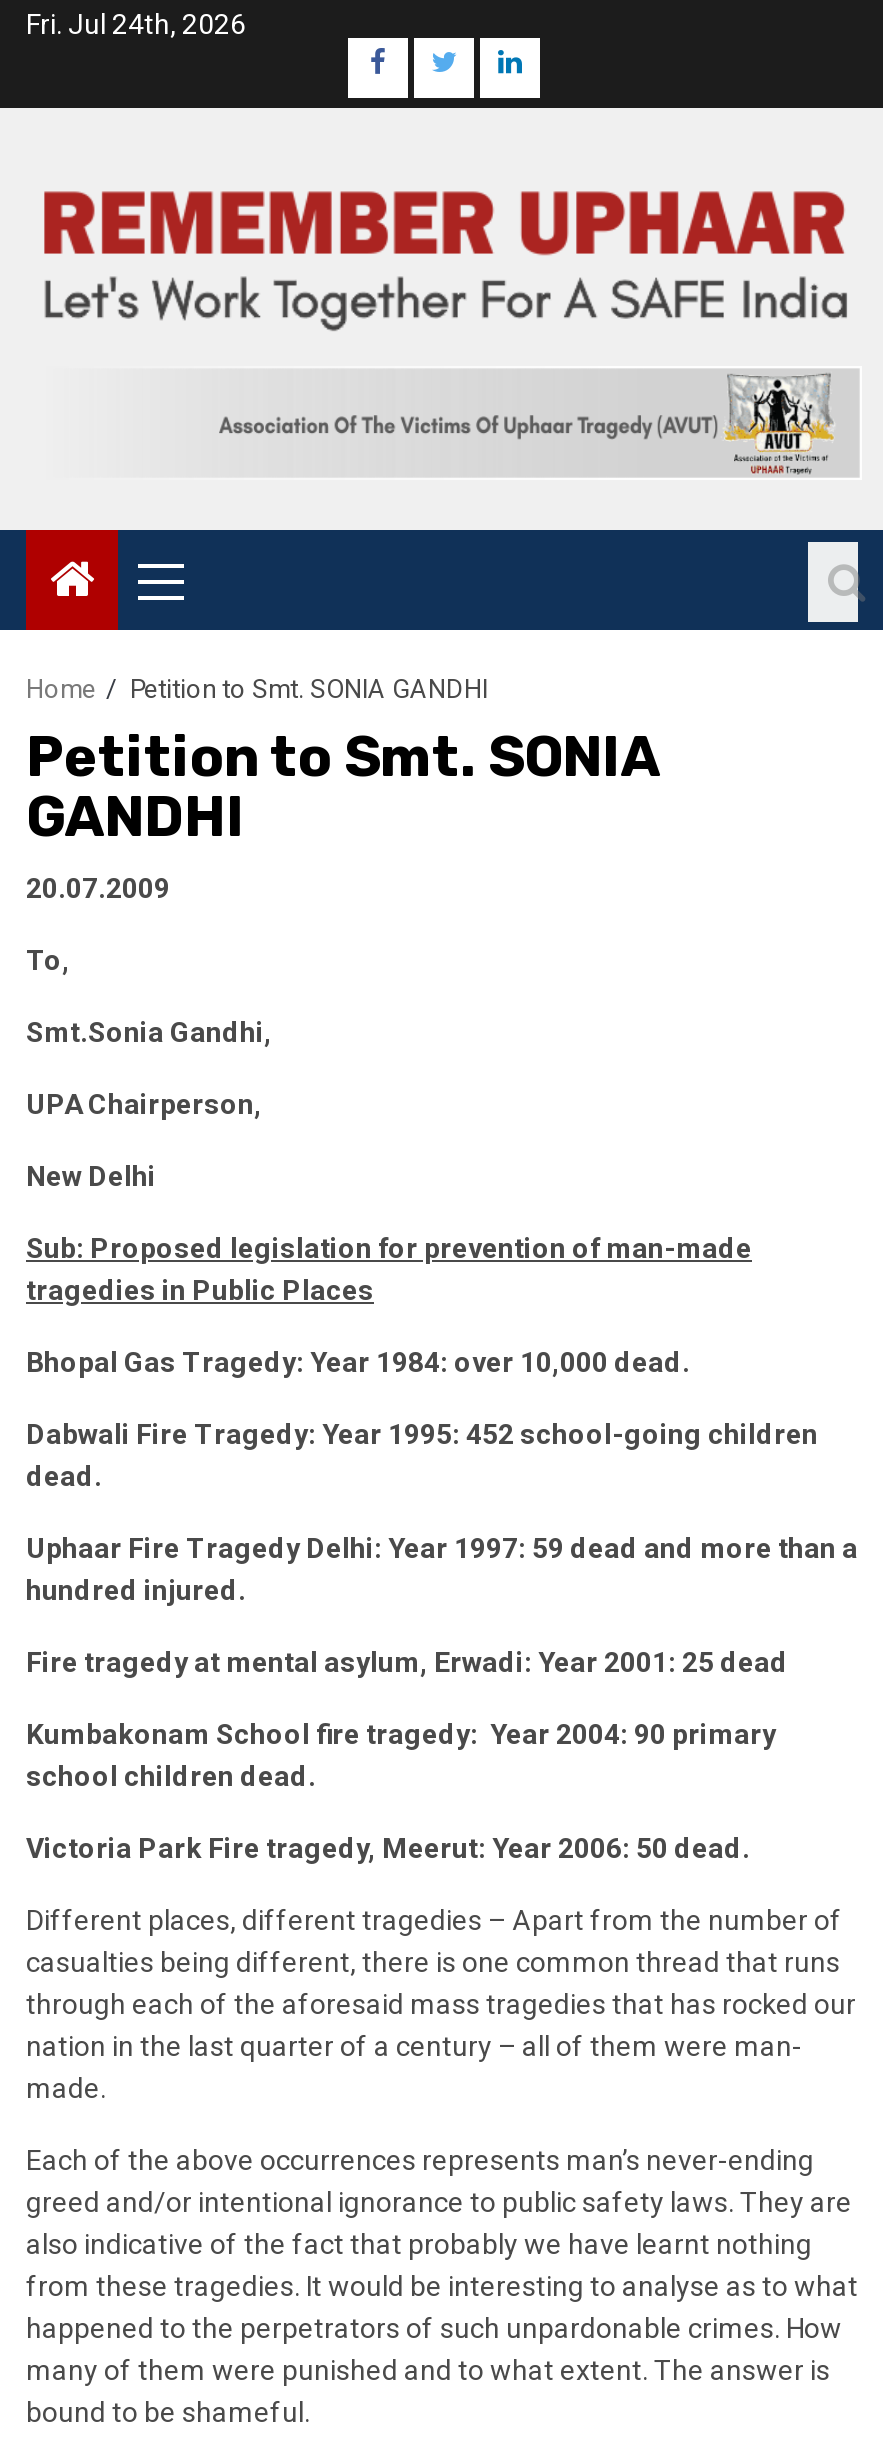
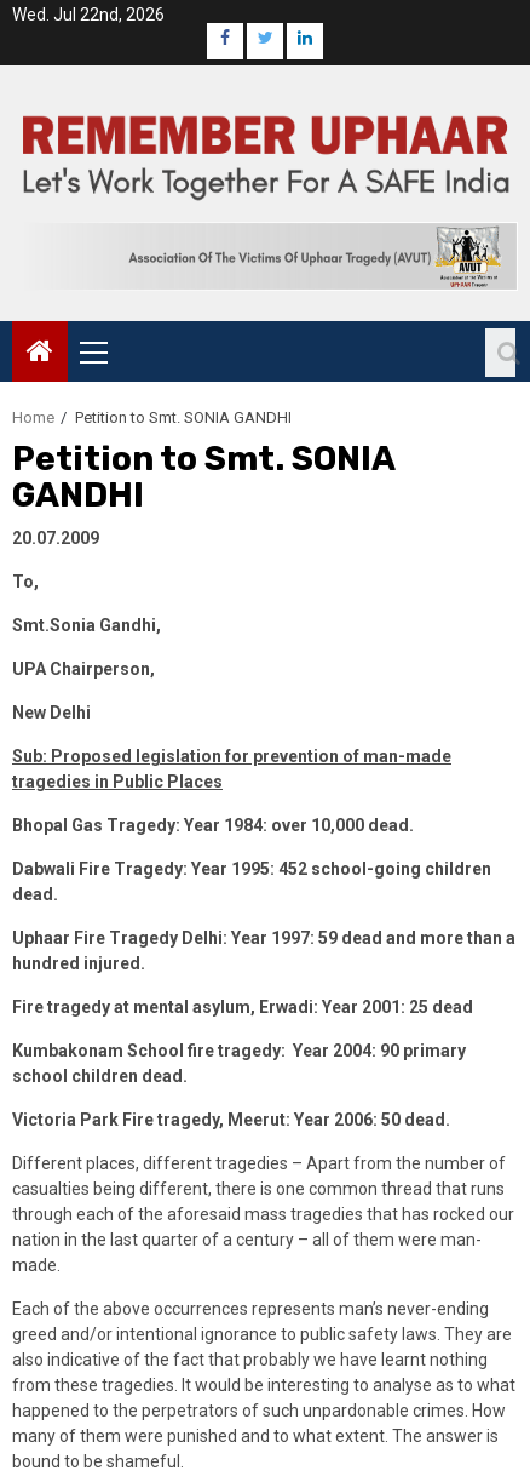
- Fri. Jul 24th, 2026
+ Wed. Jul 22nd, 2026
